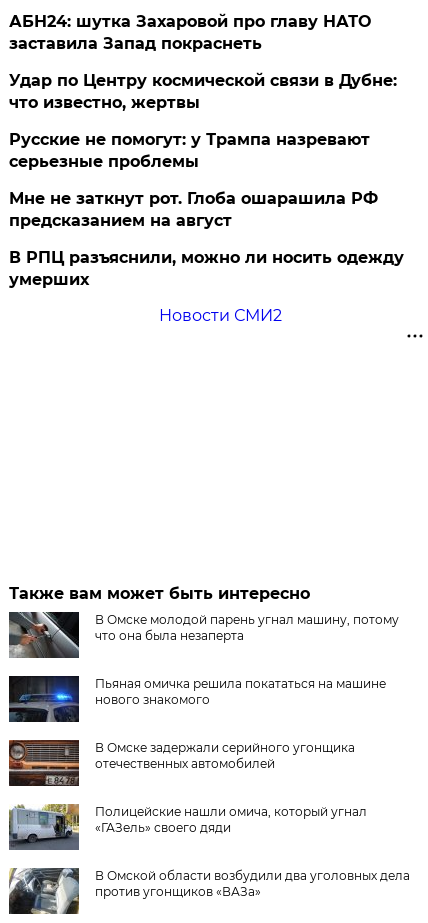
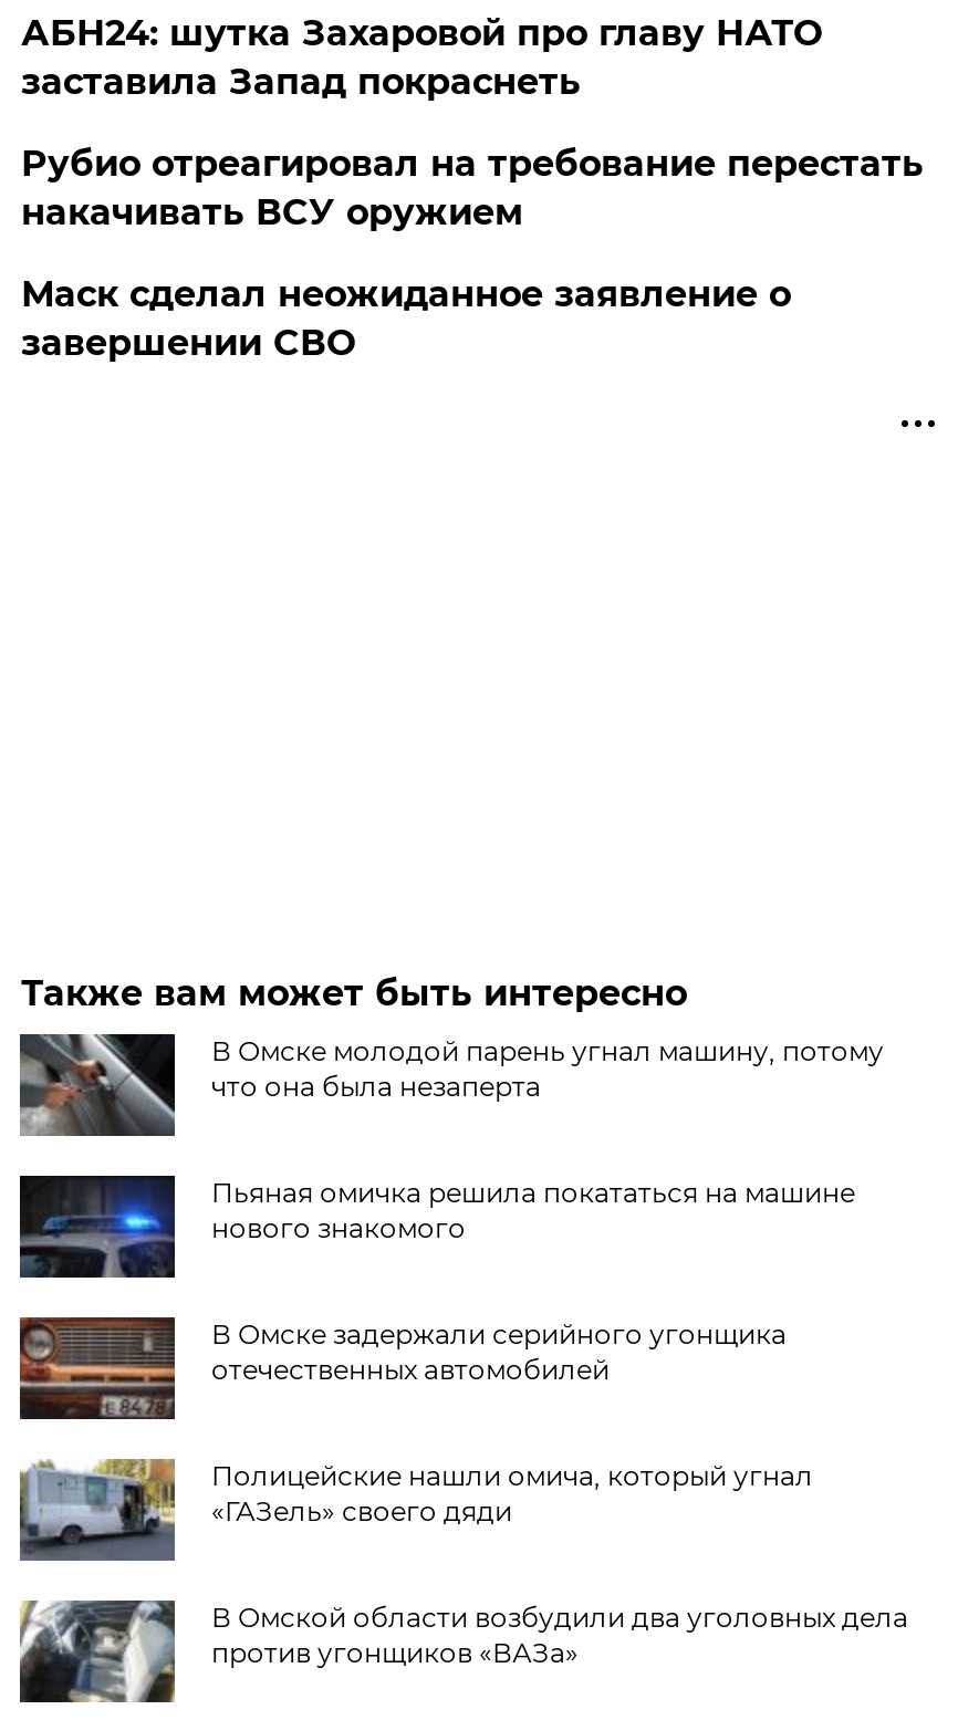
- Удар по Центру космической связи в Дубне:
- что известно, жертвы
- Русские не помогут: у Трампа назревают
- серьезные проблемы
- Мне не заткнут рот. Глоба ошарашила РФ
- предсказанием на август
- В РПЦ разъяснили, можно ли носить одежду
- умерших
- Новости СМИ2
+ Рубио отреагировал на требование перестать
+ накачивать ВСУ оружием
+ Маск сделал неожиданное заявление о
+ завершении СВО
